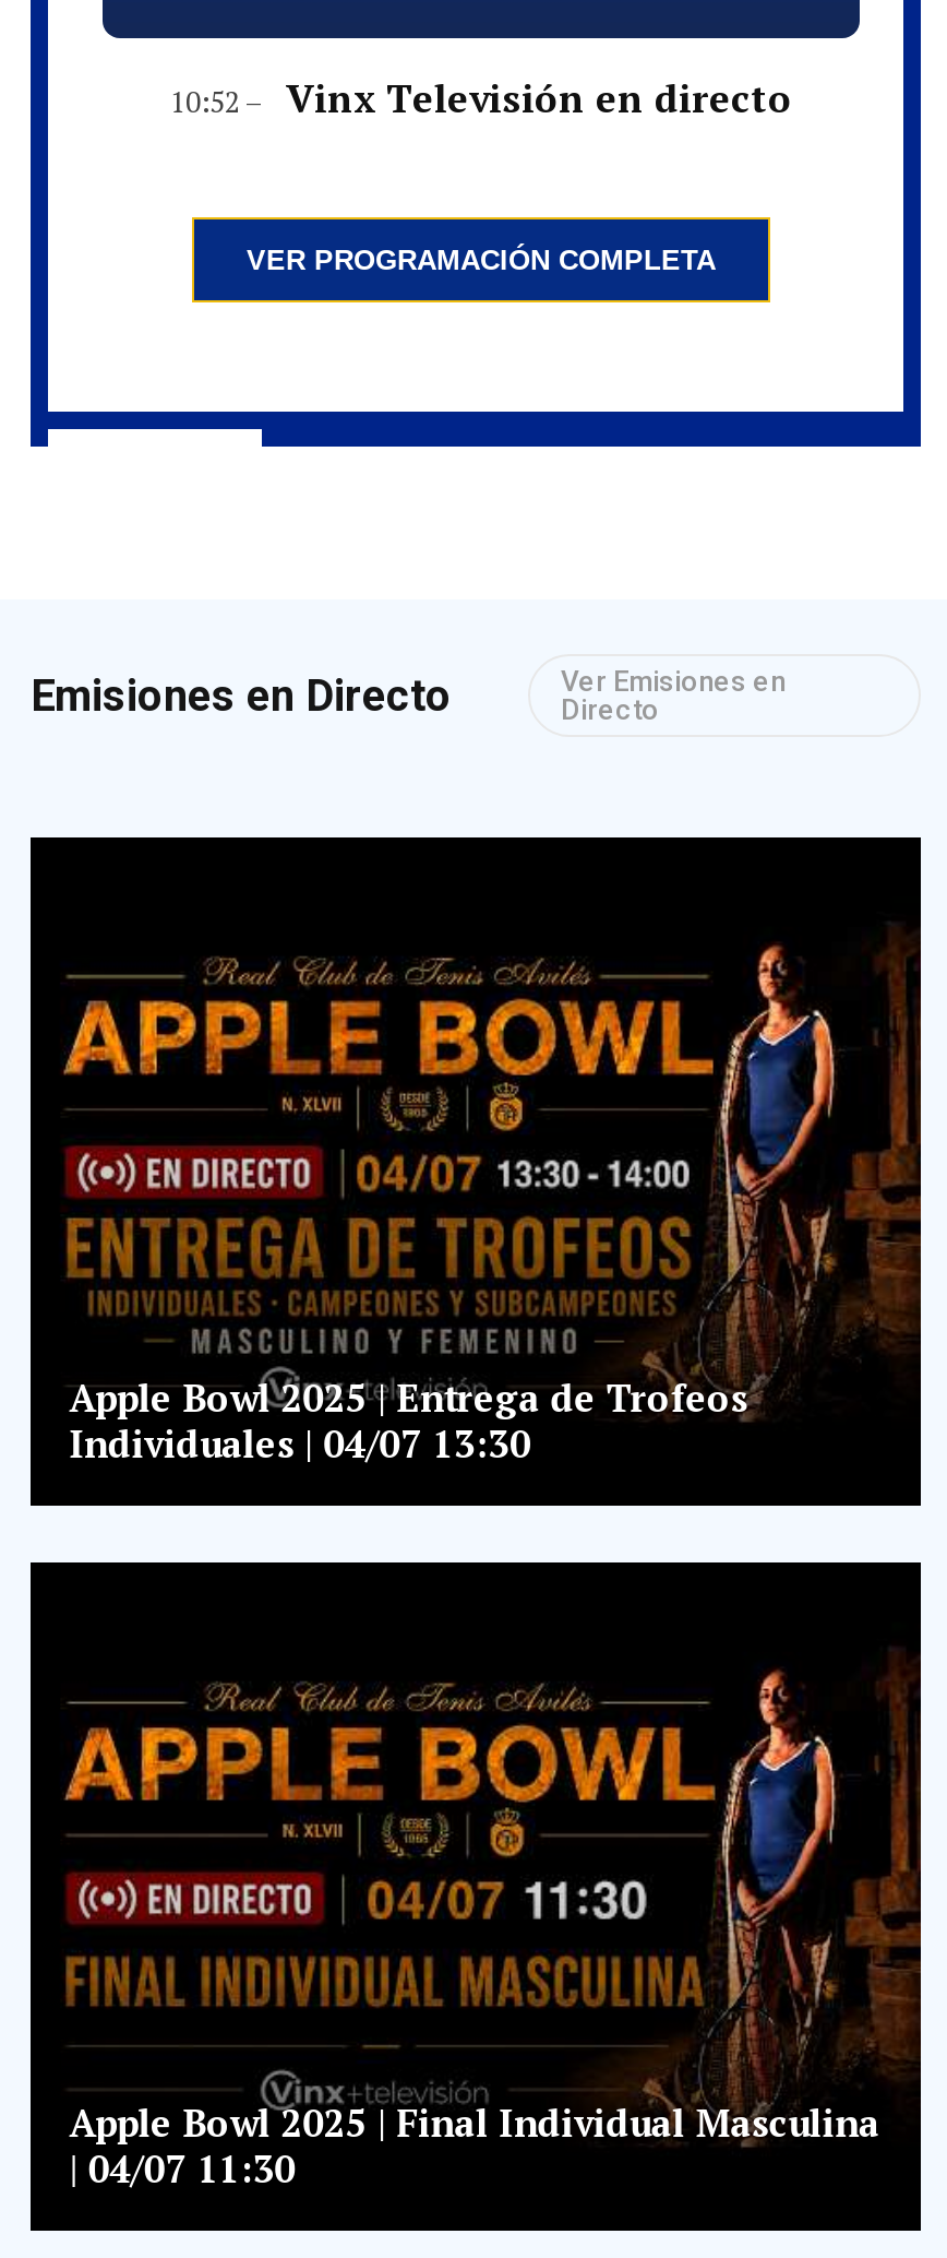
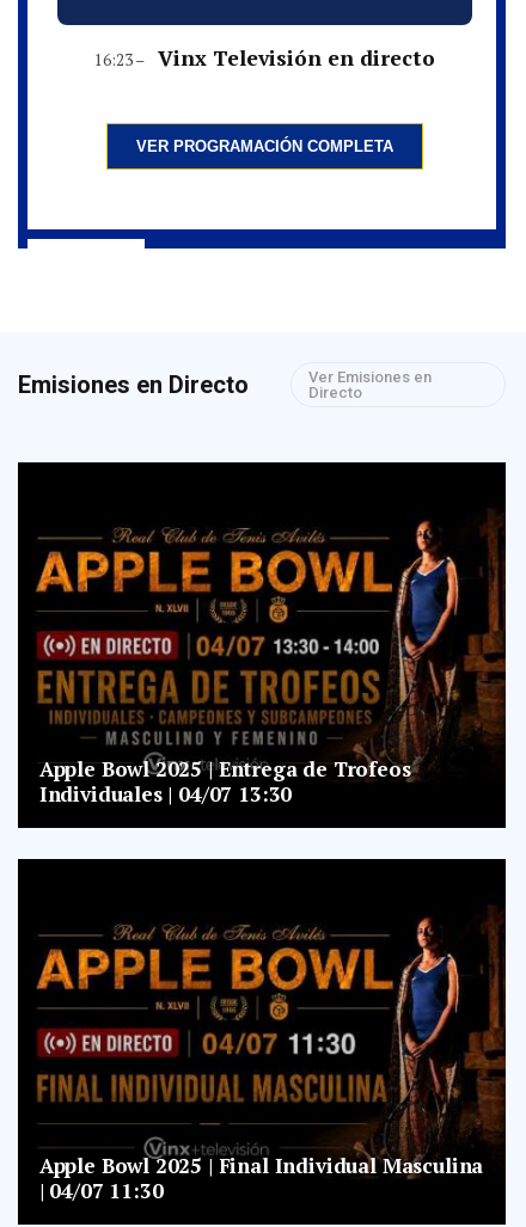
- 10:52 – Vinx Televisión en directo
+ 16:23 – Vinx Televisión en directo
